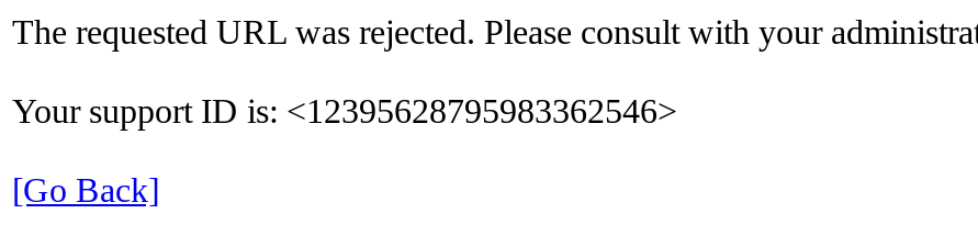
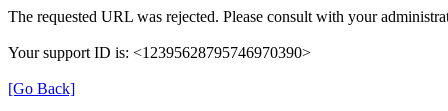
- Your support ID is: <12395628795983362546>
+ Your support ID is: <12395628795746970390>
